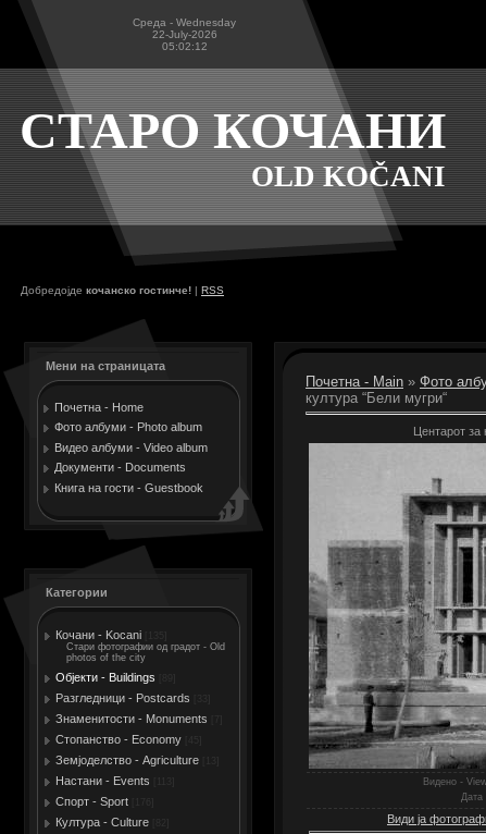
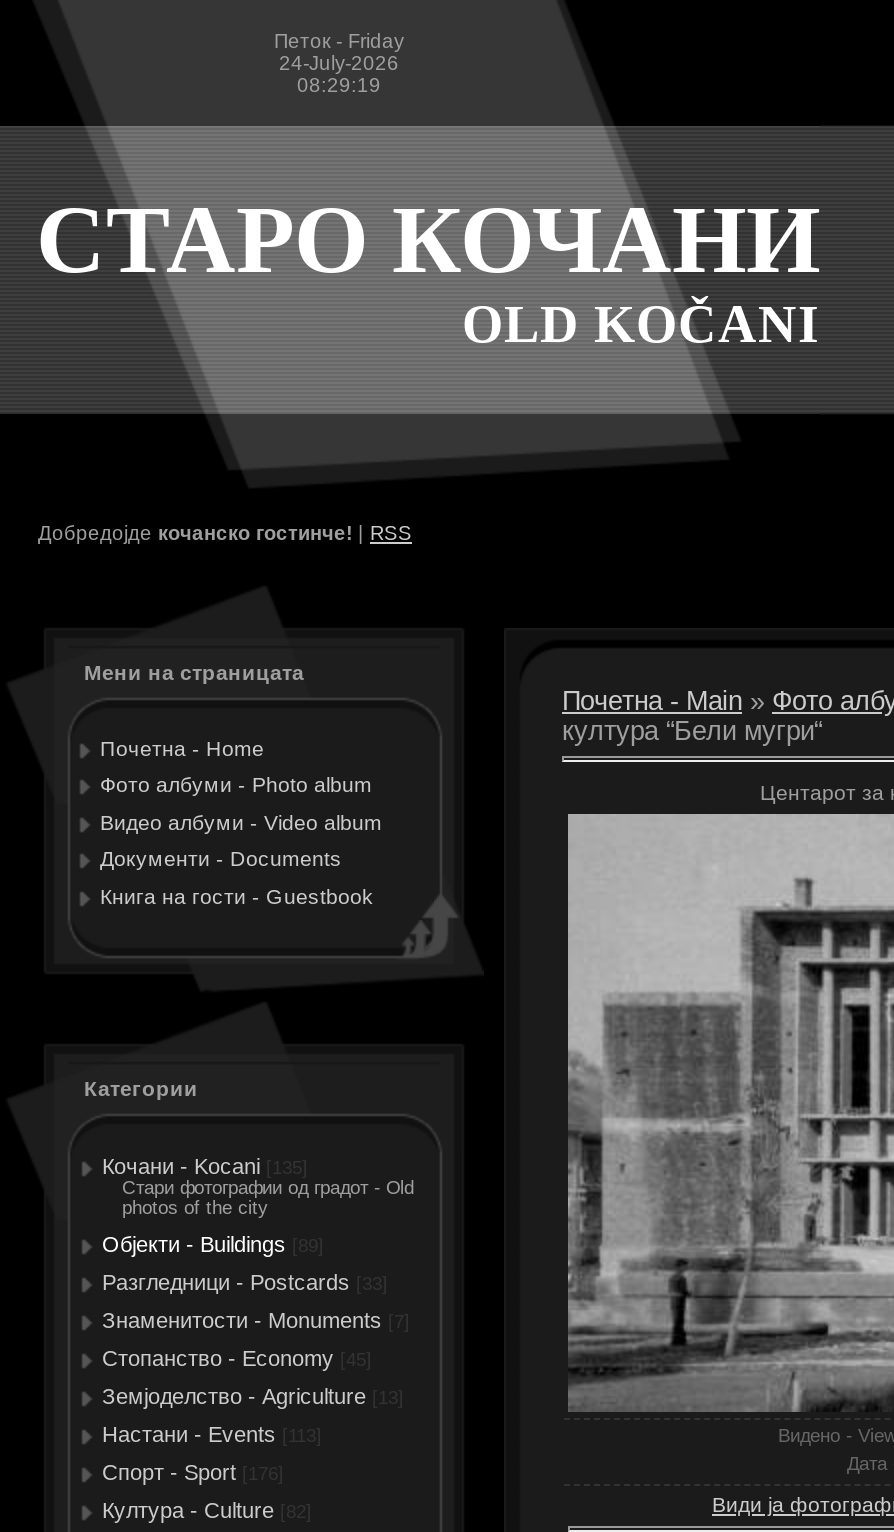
- Среда - Wednesday
- 22-July-2026
- 05:02:12
+ Петок - Friday
+ 24-July-2026
+ 08:29:19
